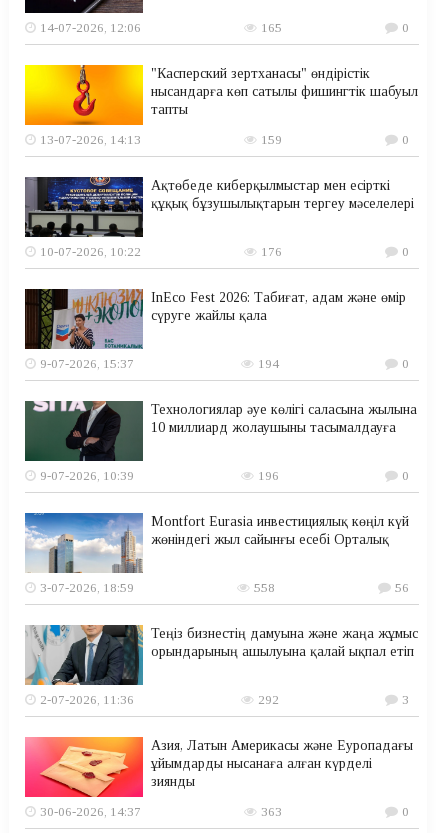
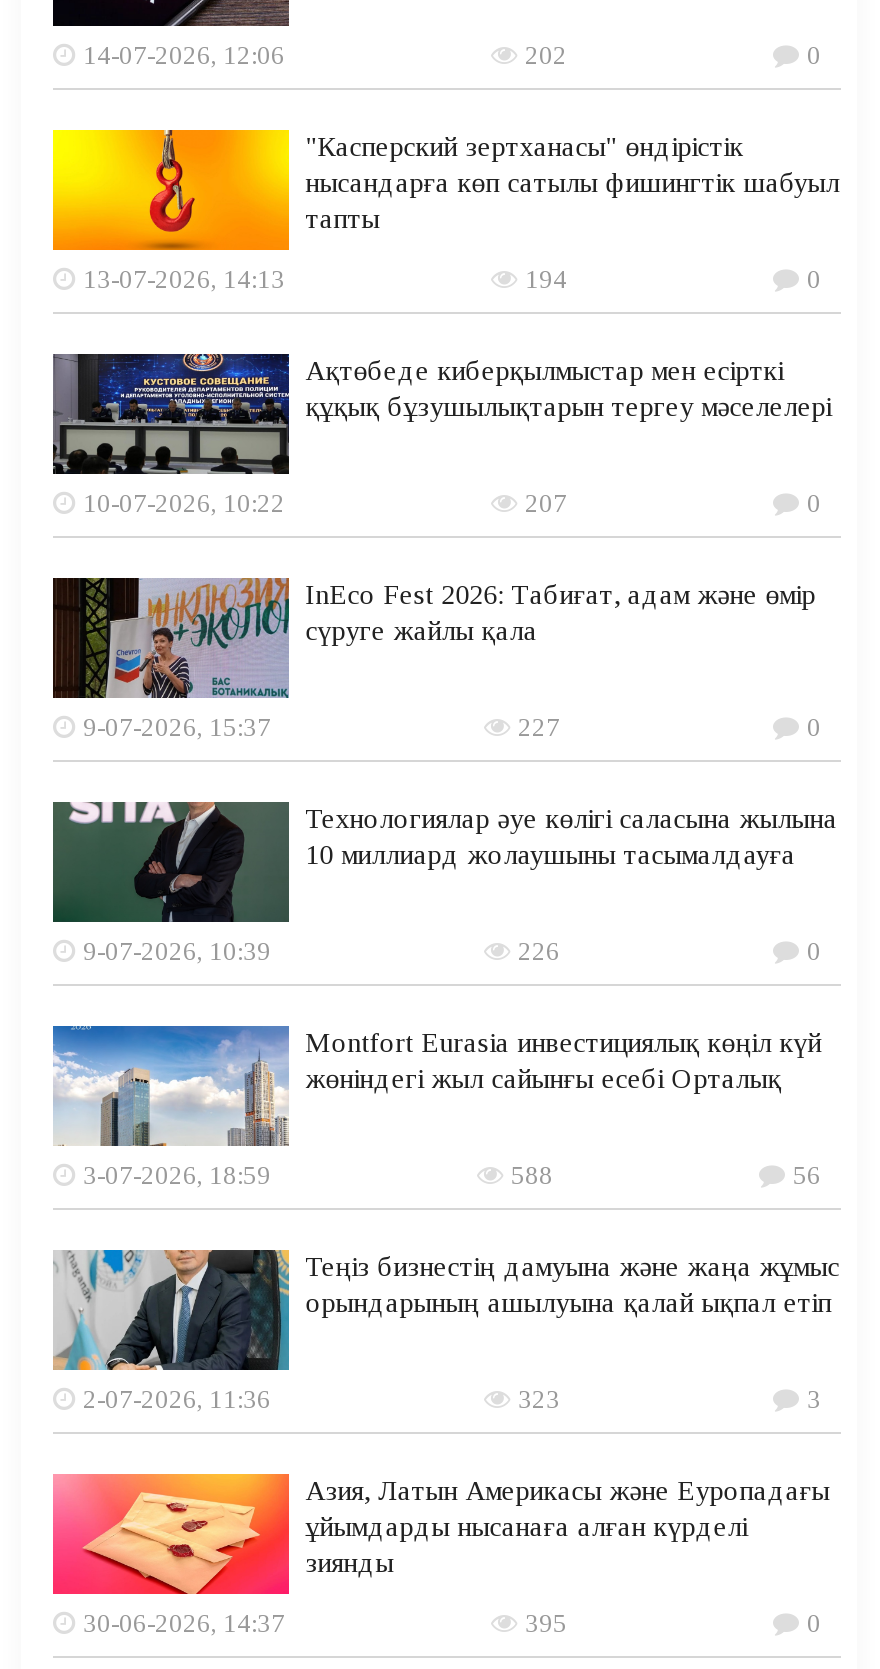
- 165
+ 202

- 159
+ 194

- 176
+ 207

- 194
+ 227

- 196
+ 226

- 558
+ 588

- 292
+ 323

- 363
+ 395
